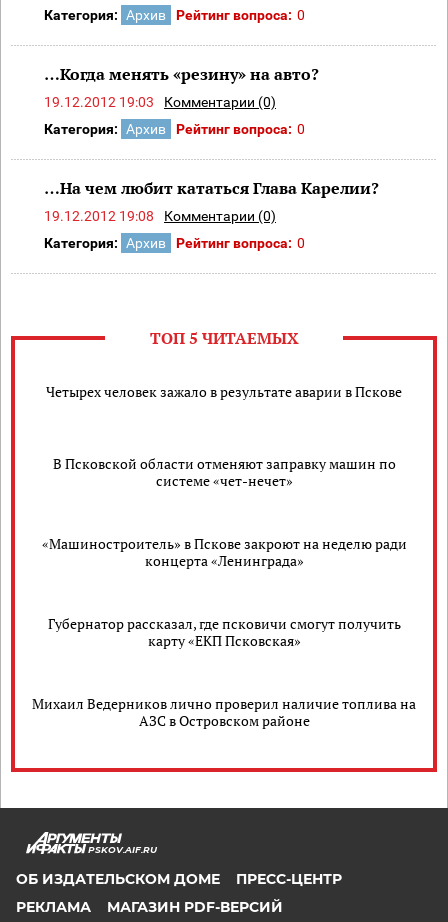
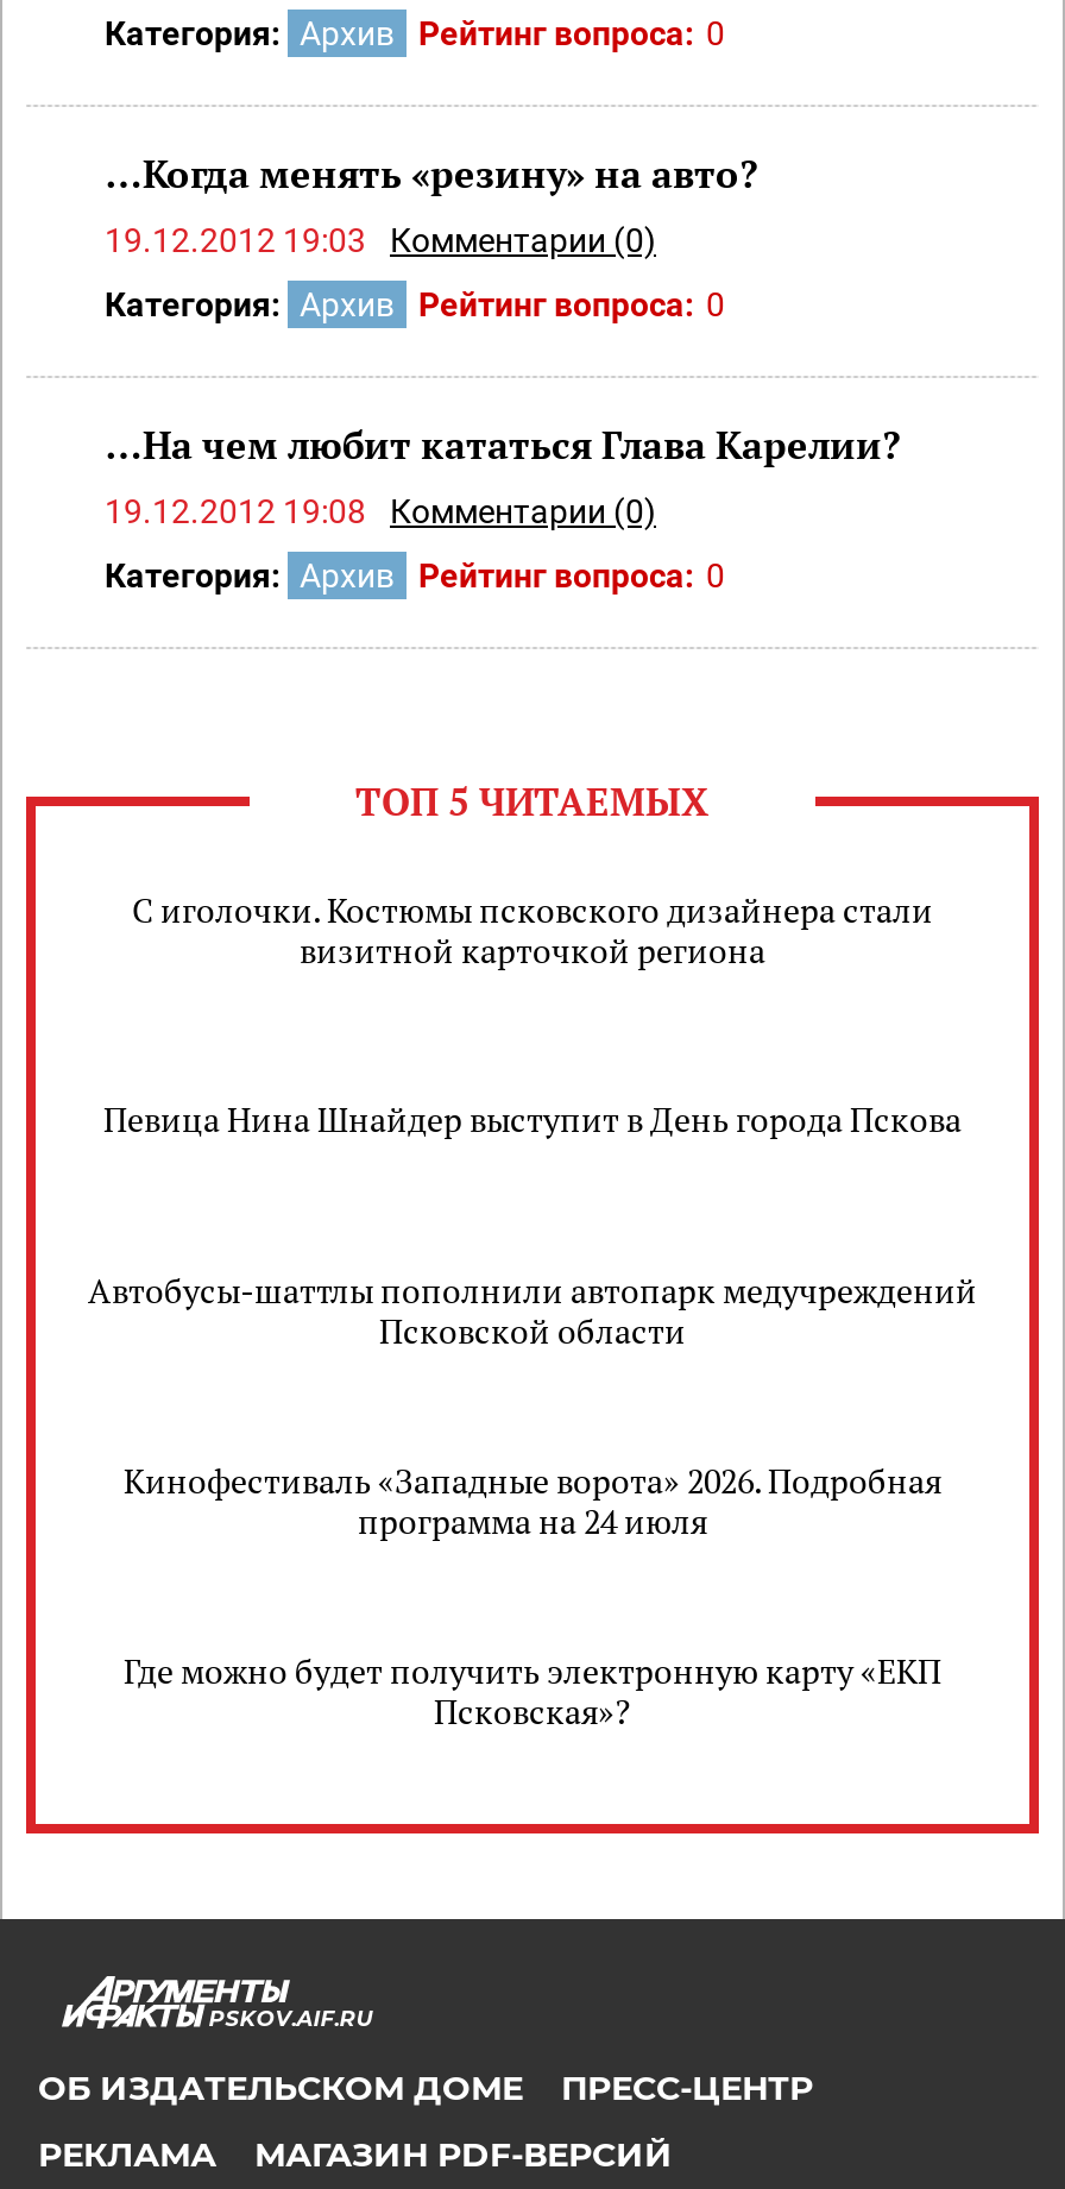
- Четырех человек зажало в результате аварии в Пскове
+ С иголочки. Костюмы псковского дизайнера стали
+ визитной карточкой региона

- В Псковской области отменяют заправку машин по
- системе «чет-нечет»
+ Певица Нина Шнайдер выступит в День города Пскова

- «Машиностроитель» в Пскове закроют на неделю ради
- концерта «Ленинграда»
+ Автобусы-шаттлы пополнили автопарк медучреждений
+ Псковской области

- Губернатор рассказал, где псковичи смогут получить
- карту «ЕКП Псковская»
+ Кинофестиваль «Западные ворота» 2026. Подробная
+ программа на 24 июля

- Михаил Ведерников лично проверил наличие топлива на
- АЗС в Островском районе
+ Где можно будет получить электронную карту «ЕКП
+ Псковская»?
